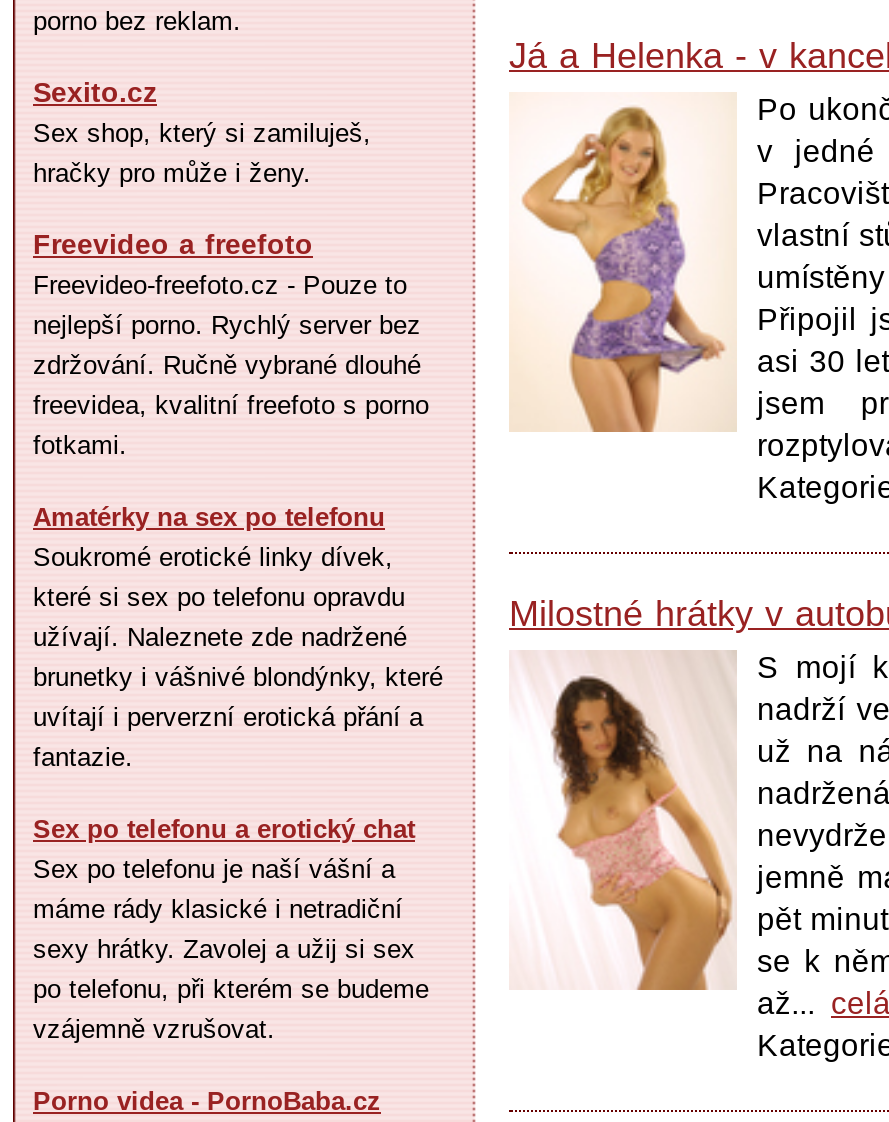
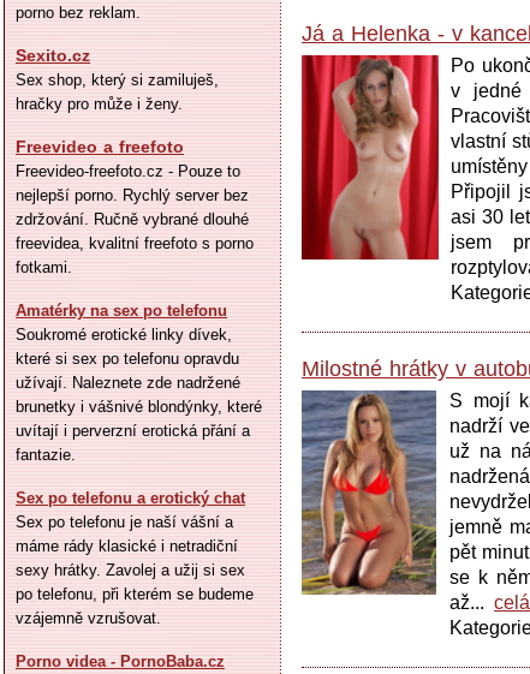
- [image]
+ [image]

- [image]
+ [image]
